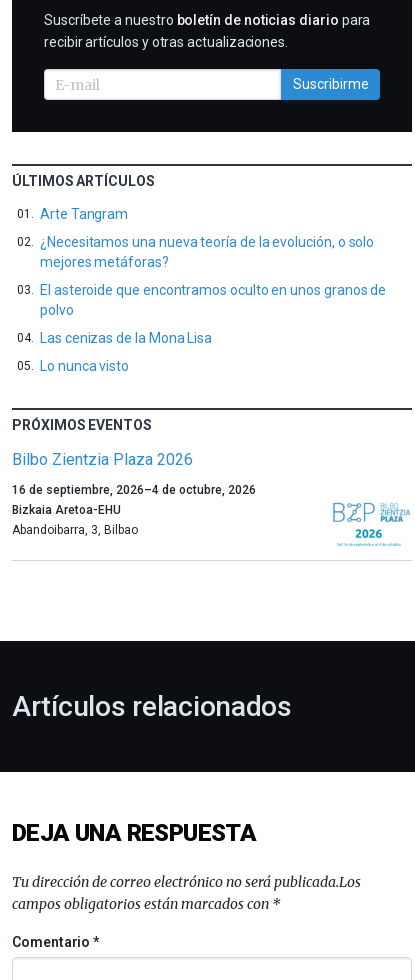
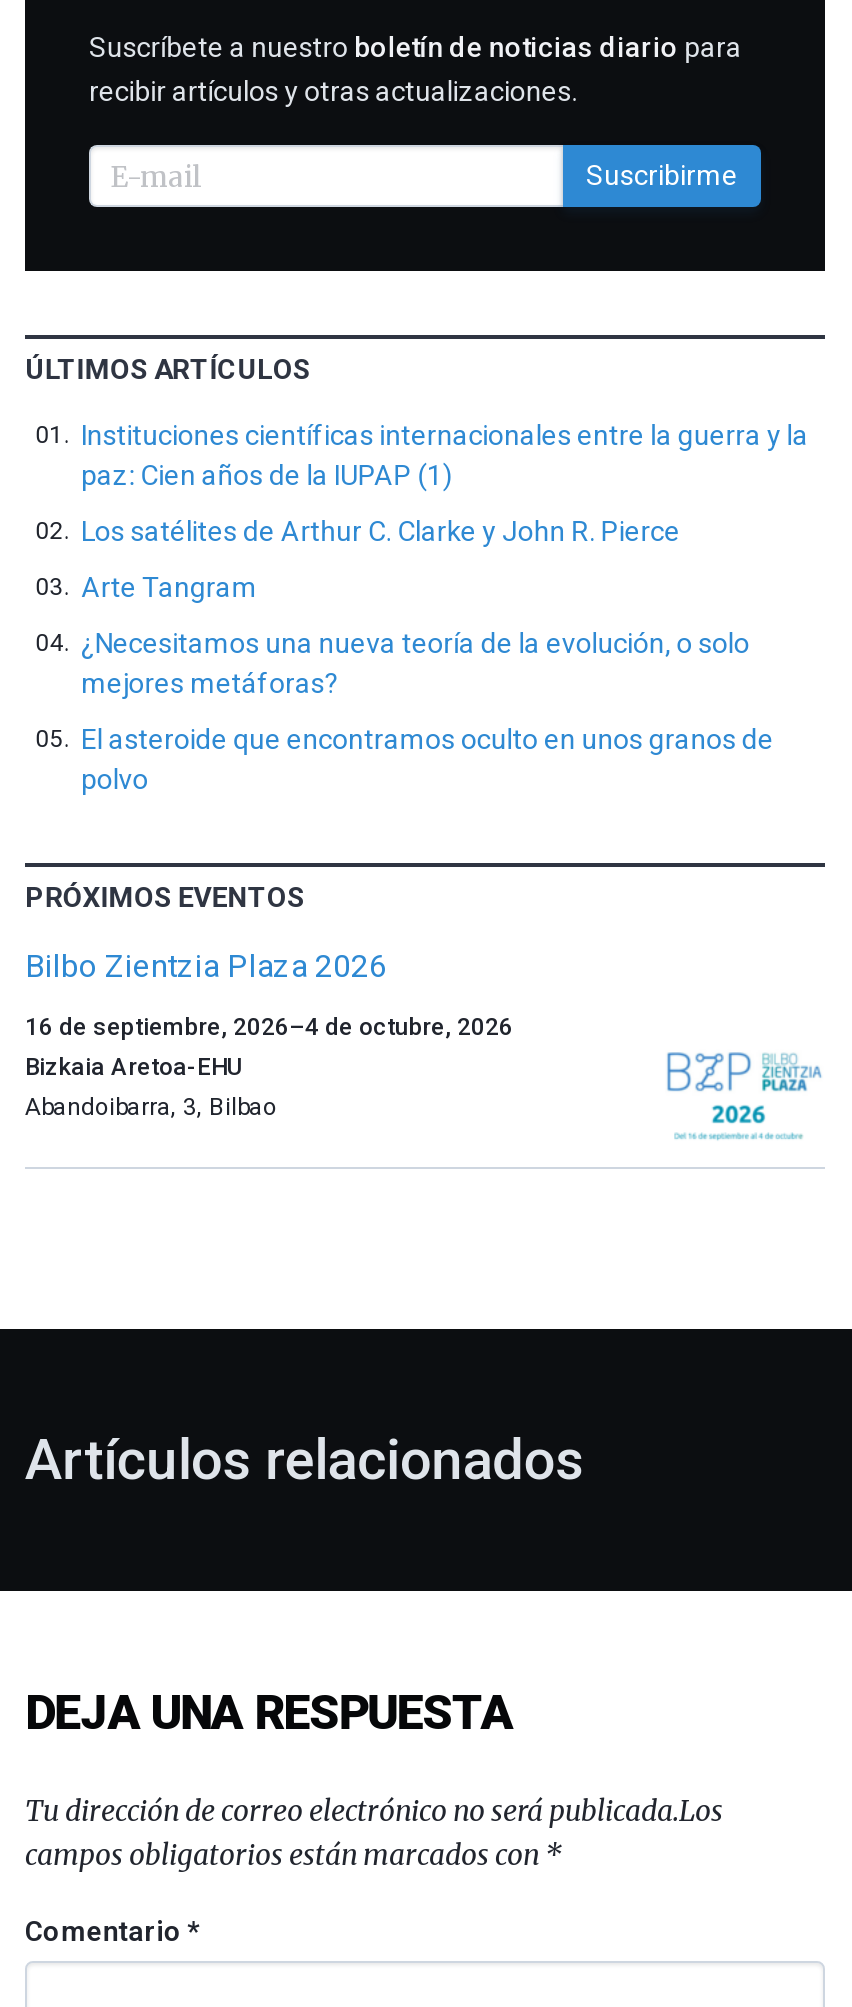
+ Instituciones científicas internacionales entre la guerra y la
+ paz: Cien años de la IUPAP (1)
+ Los satélites de Arthur C. Clarke y John R. Pierce

moved down: Arte Tangram | ¿Necesitamos una nueva teoría de la evolución, o solo | mejores metáforas? | El asteroide que encontramos oculto en unos granos de | polvo

- Las cenizas de la Mona Lisa
- Lo nunca visto
